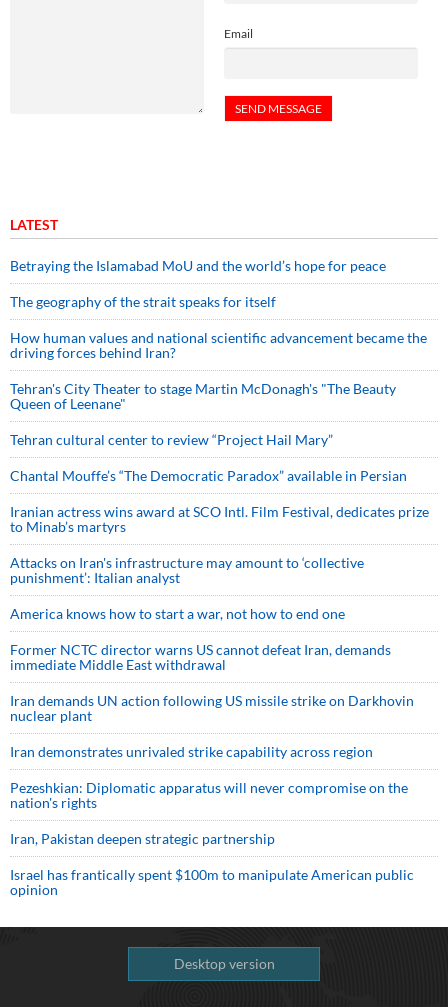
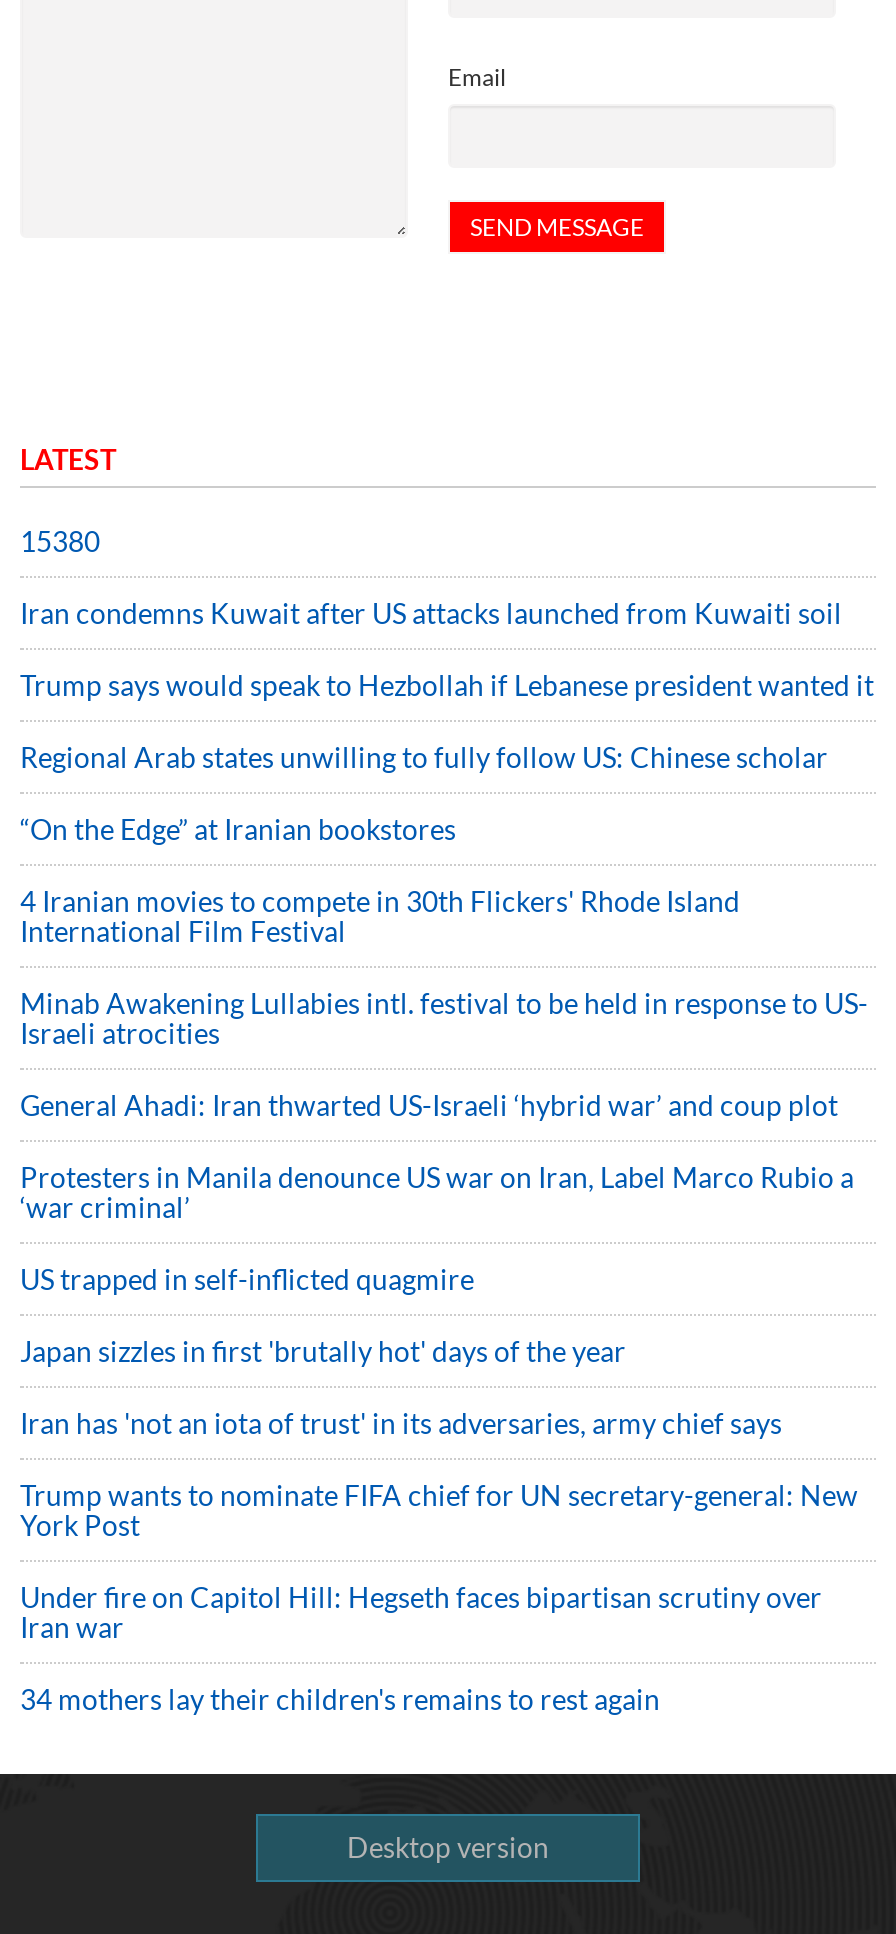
- Betraying the Islamabad MoU and the world’s hope for peace
+ 15380

- The geography of the strait speaks for itself
+ Iran condemns Kuwait after US attacks launched from Kuwaiti soil

- How human values and national scientific advancement became the
- driving forces behind Iran?
+ Trump says would speak to Hezbollah if Lebanese president wanted it

- Tehran's City Theater to stage Martin McDonagh's "The Beauty
- Queen of Leenane"
+ Regional Arab states unwilling to fully follow US: Chinese scholar

- Tehran cultural center to review “Project Hail Mary”
+ “On the Edge” at Iranian bookstores

- Chantal Mouffe’s “The Democratic Paradox” available in Persian
+ 4 Iranian movies to compete in 30th Flickers' Rhode Island
+ International Film Festival

- Iranian actress wins award at SCO Intl. Film Festival, dedicates prize
- to Minab’s martyrs
+ Minab Awakening Lullabies intl. festival to be held in response to US-
+ Israeli atrocities

- Attacks on Iran's infrastructure may amount to ‘collective
- punishment’: Italian analyst
+ General Ahadi: Iran thwarted US-Israeli ‘hybrid war’ and coup plot

- America knows how to start a war, not how to end one
+ Protesters in Manila denounce US war on Iran, Label Marco Rubio a
+ ‘war criminal’

- Former NCTC director warns US cannot defeat Iran, demands
- immediate Middle East withdrawal
+ US trapped in self-inflicted quagmire

- Iran demands UN action following US missile strike on Darkhovin
- nuclear plant
+ Japan sizzles in first 'brutally hot' days of the year

- Iran demonstrates unrivaled strike capability across region
+ Iran has 'not an iota of trust' in its adversaries, army chief says

- Pezeshkian: Diplomatic apparatus will never compromise on the
- nation's rights
+ Trump wants to nominate FIFA chief for UN secretary-general: New
+ York Post

- Iran, Pakistan deepen strategic partnership
+ Under fire on Capitol Hill: Hegseth faces bipartisan scrutiny over
+ Iran war

- Israel has frantically spent $100m to manipulate American public
- opinion
+ 34 mothers lay their children's remains to rest again
